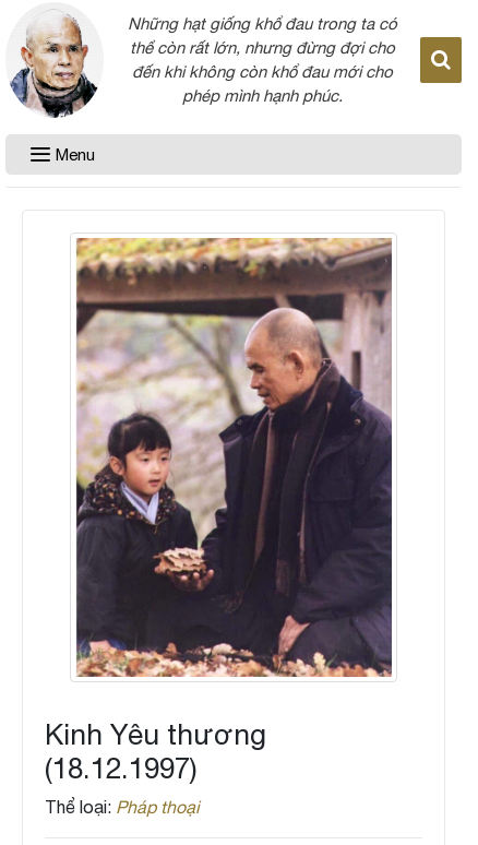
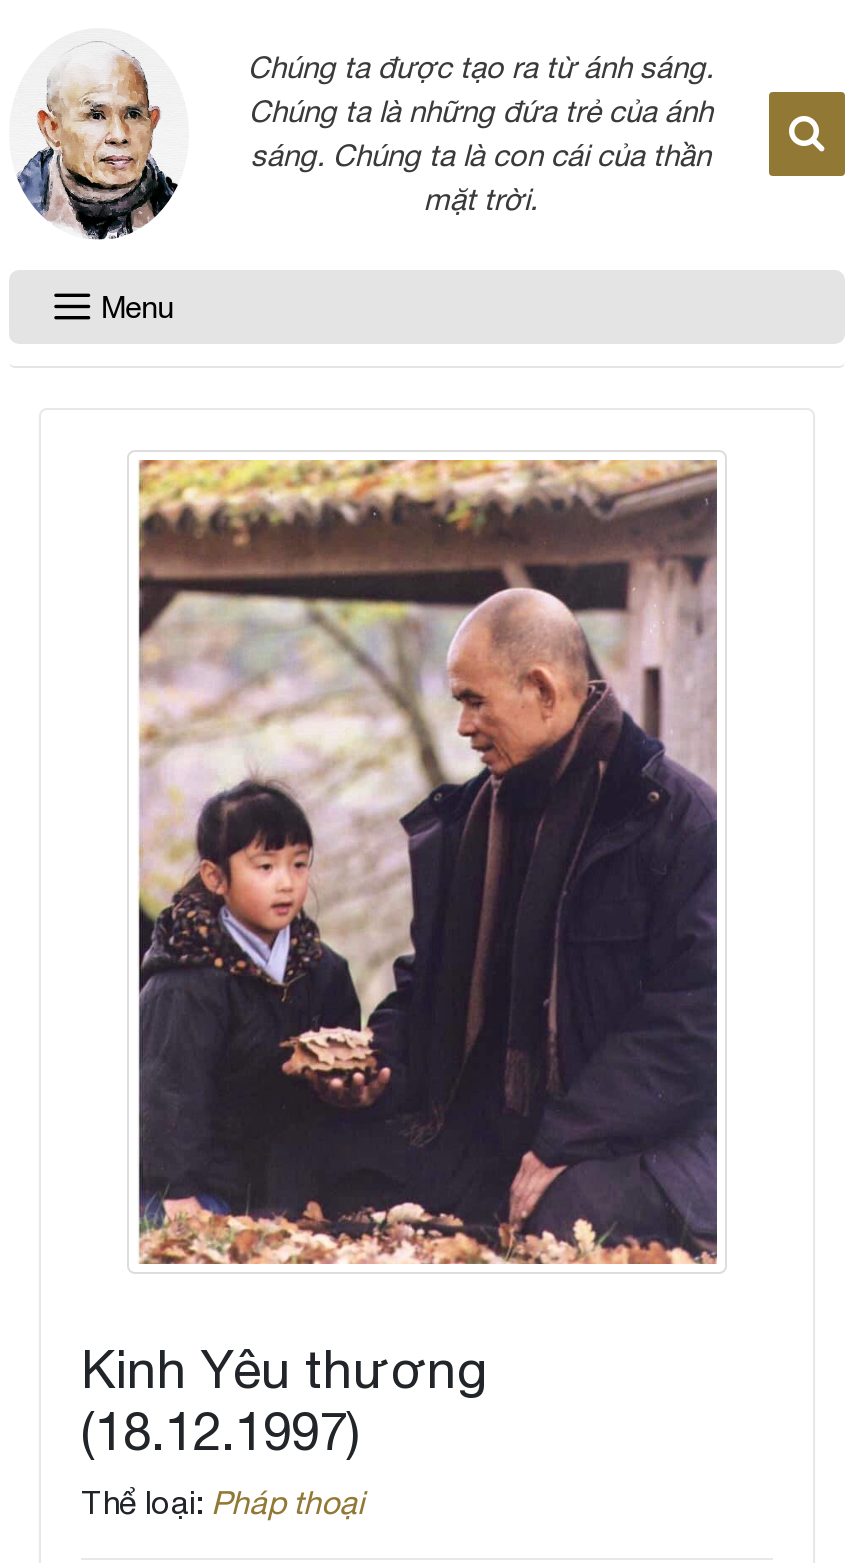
- Những hạt giống khổ đau trong ta có
- thể còn rất lớn, nhưng đừng đợi cho
- đến khi không còn khổ đau mới cho
- phép mình hạnh phúc.
+ Chúng ta được tạo ra từ ánh sáng.
+ Chúng ta là những đứa trẻ của ánh
+ sáng. Chúng ta là con cái của thần
+ mặt trời.
